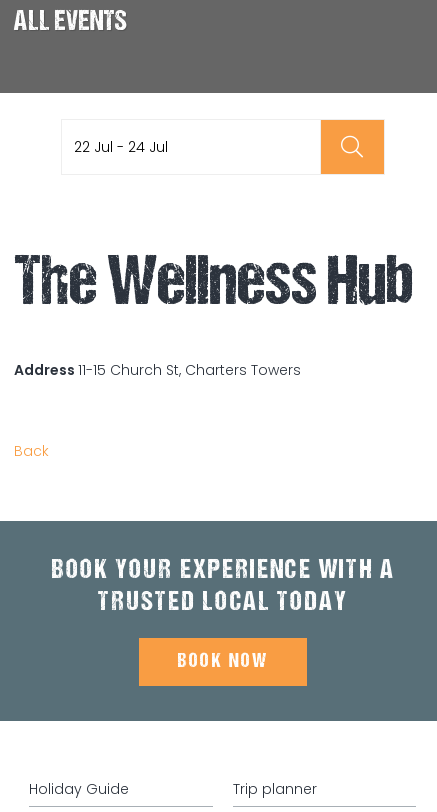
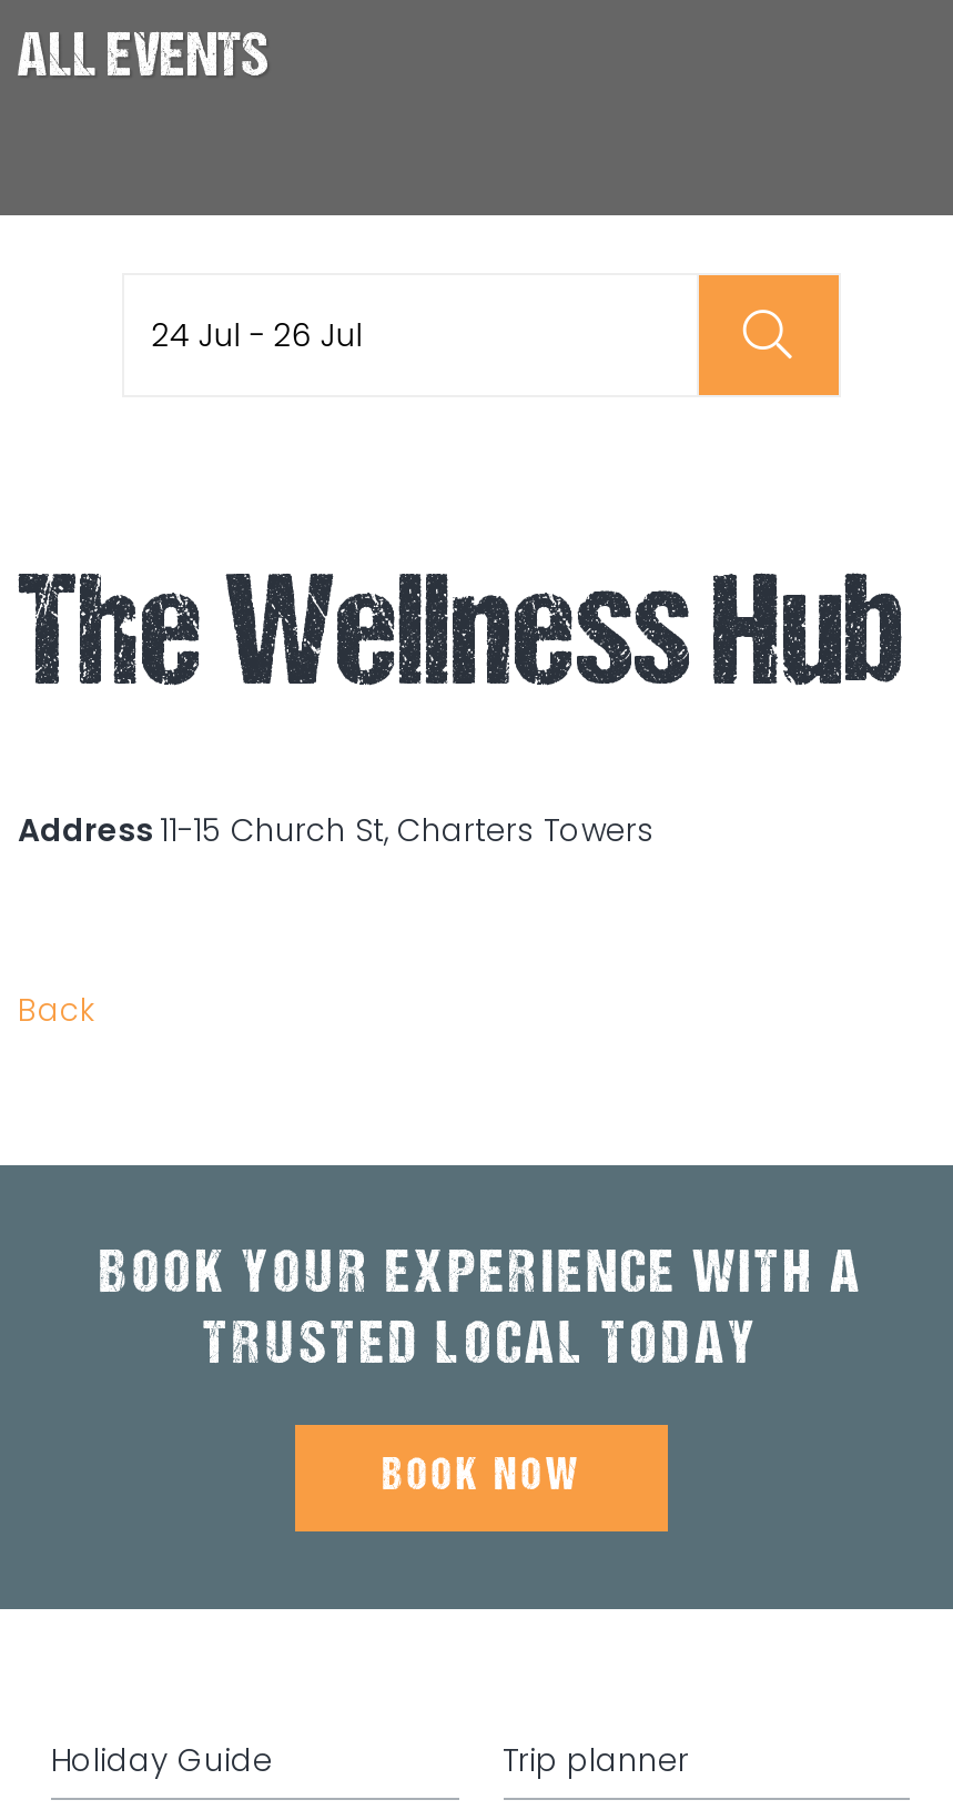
- 22 Jul - 24 Jul
+ 24 Jul - 26 Jul
